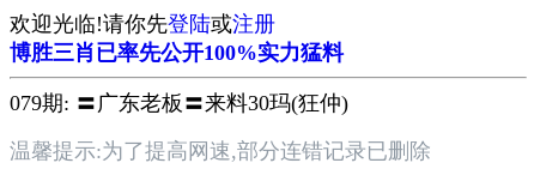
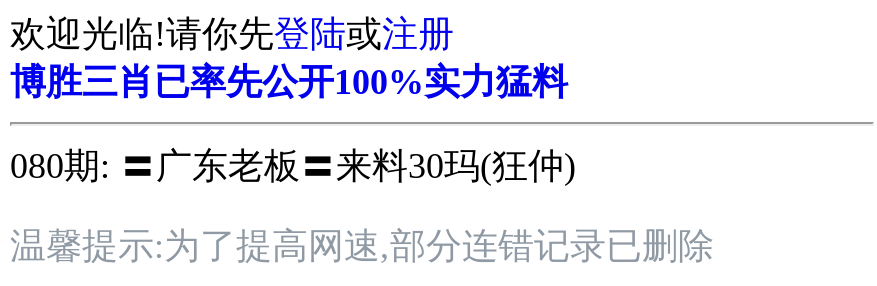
- 079期: 〓广东老板〓来料30玛(狂仲)
+ 080期: 〓广东老板〓来料30玛(狂仲)
